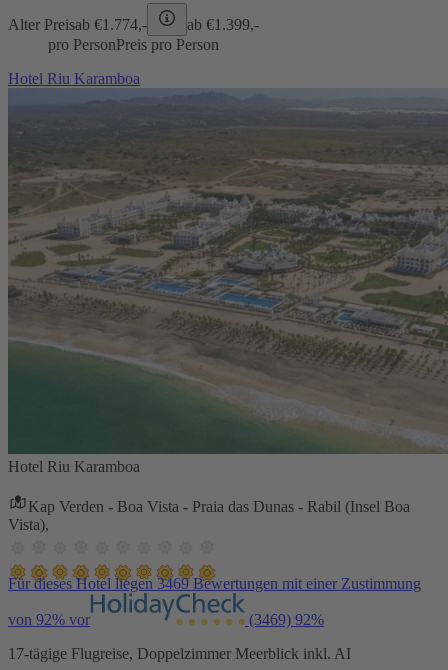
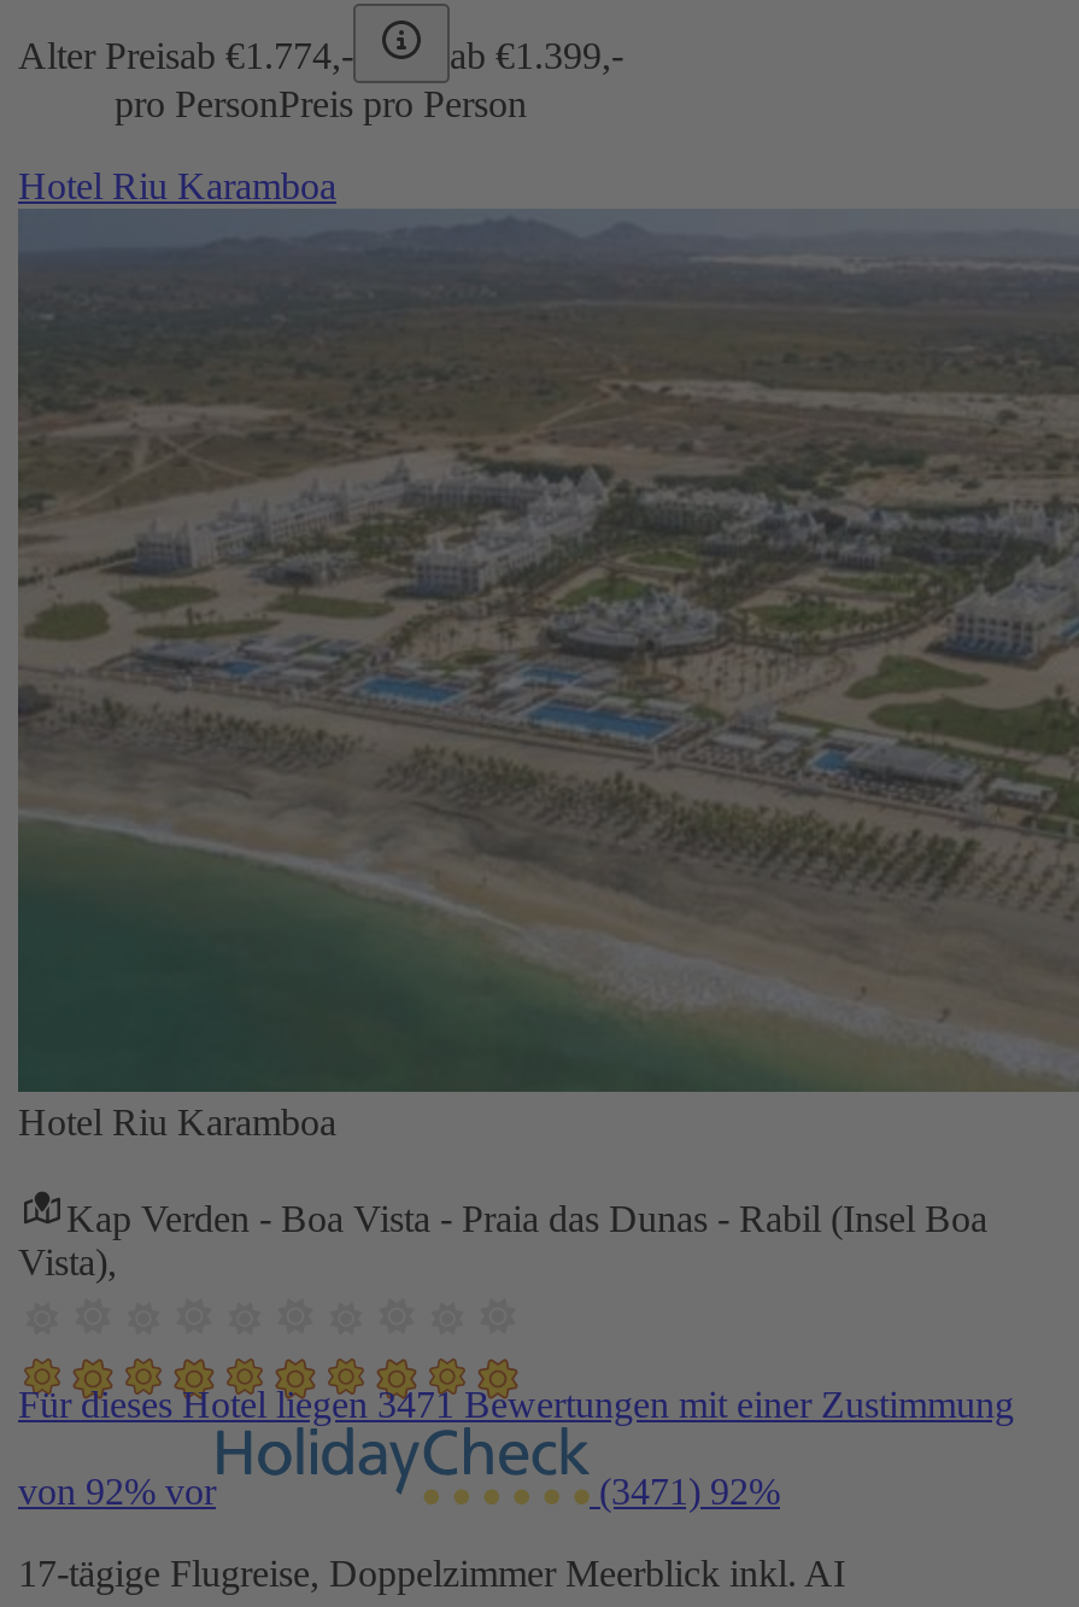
- Für dieses Hotel liegen 3469 Bewertungen mit einer Zustimmung
+ Für dieses Hotel liegen 3471 Bewertungen mit einer Zustimmung

- (3469) 92%
+ (3471) 92%
